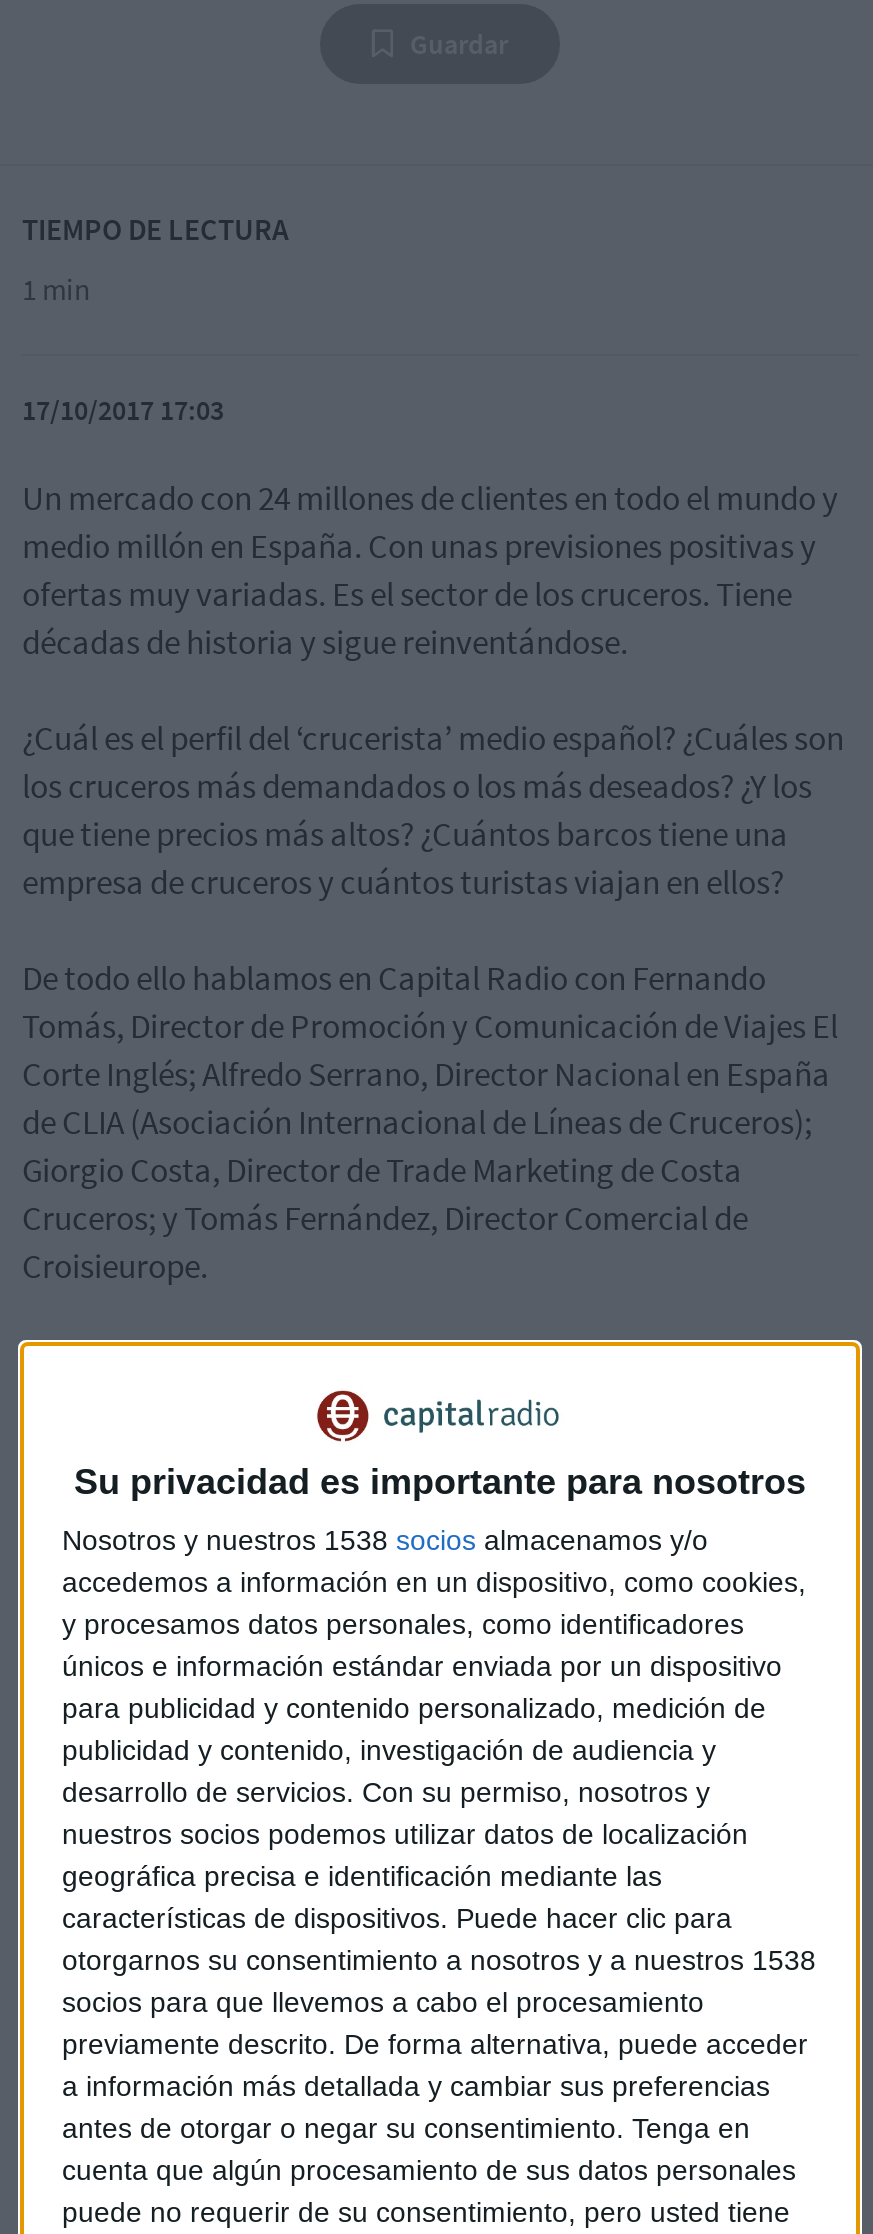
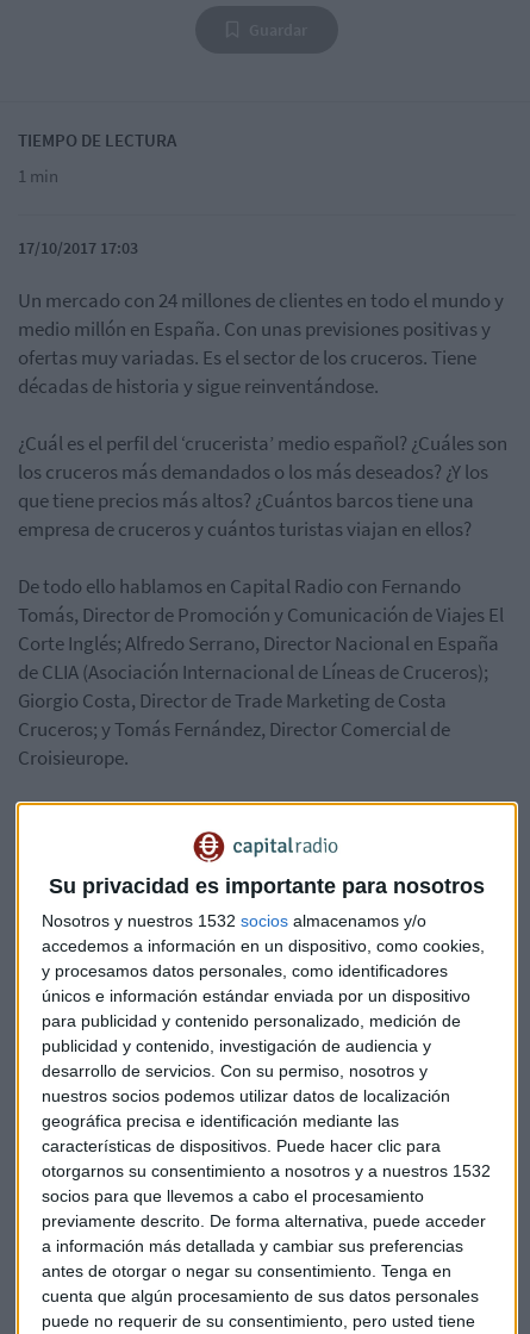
- Nosotros y nuestros 1538 socios almacenamos y/o
+ Nosotros y nuestros 1532 socios almacenamos y/o

- otorgarnos su consentimiento a nosotros y a nuestros 1538
+ otorgarnos su consentimiento a nosotros y a nuestros 1532
